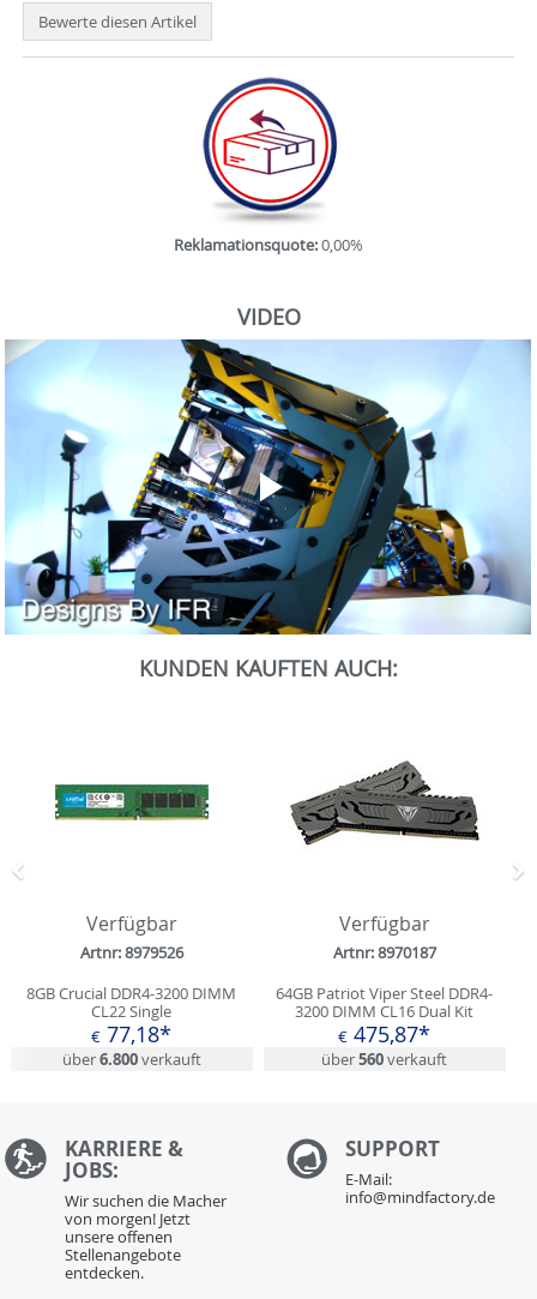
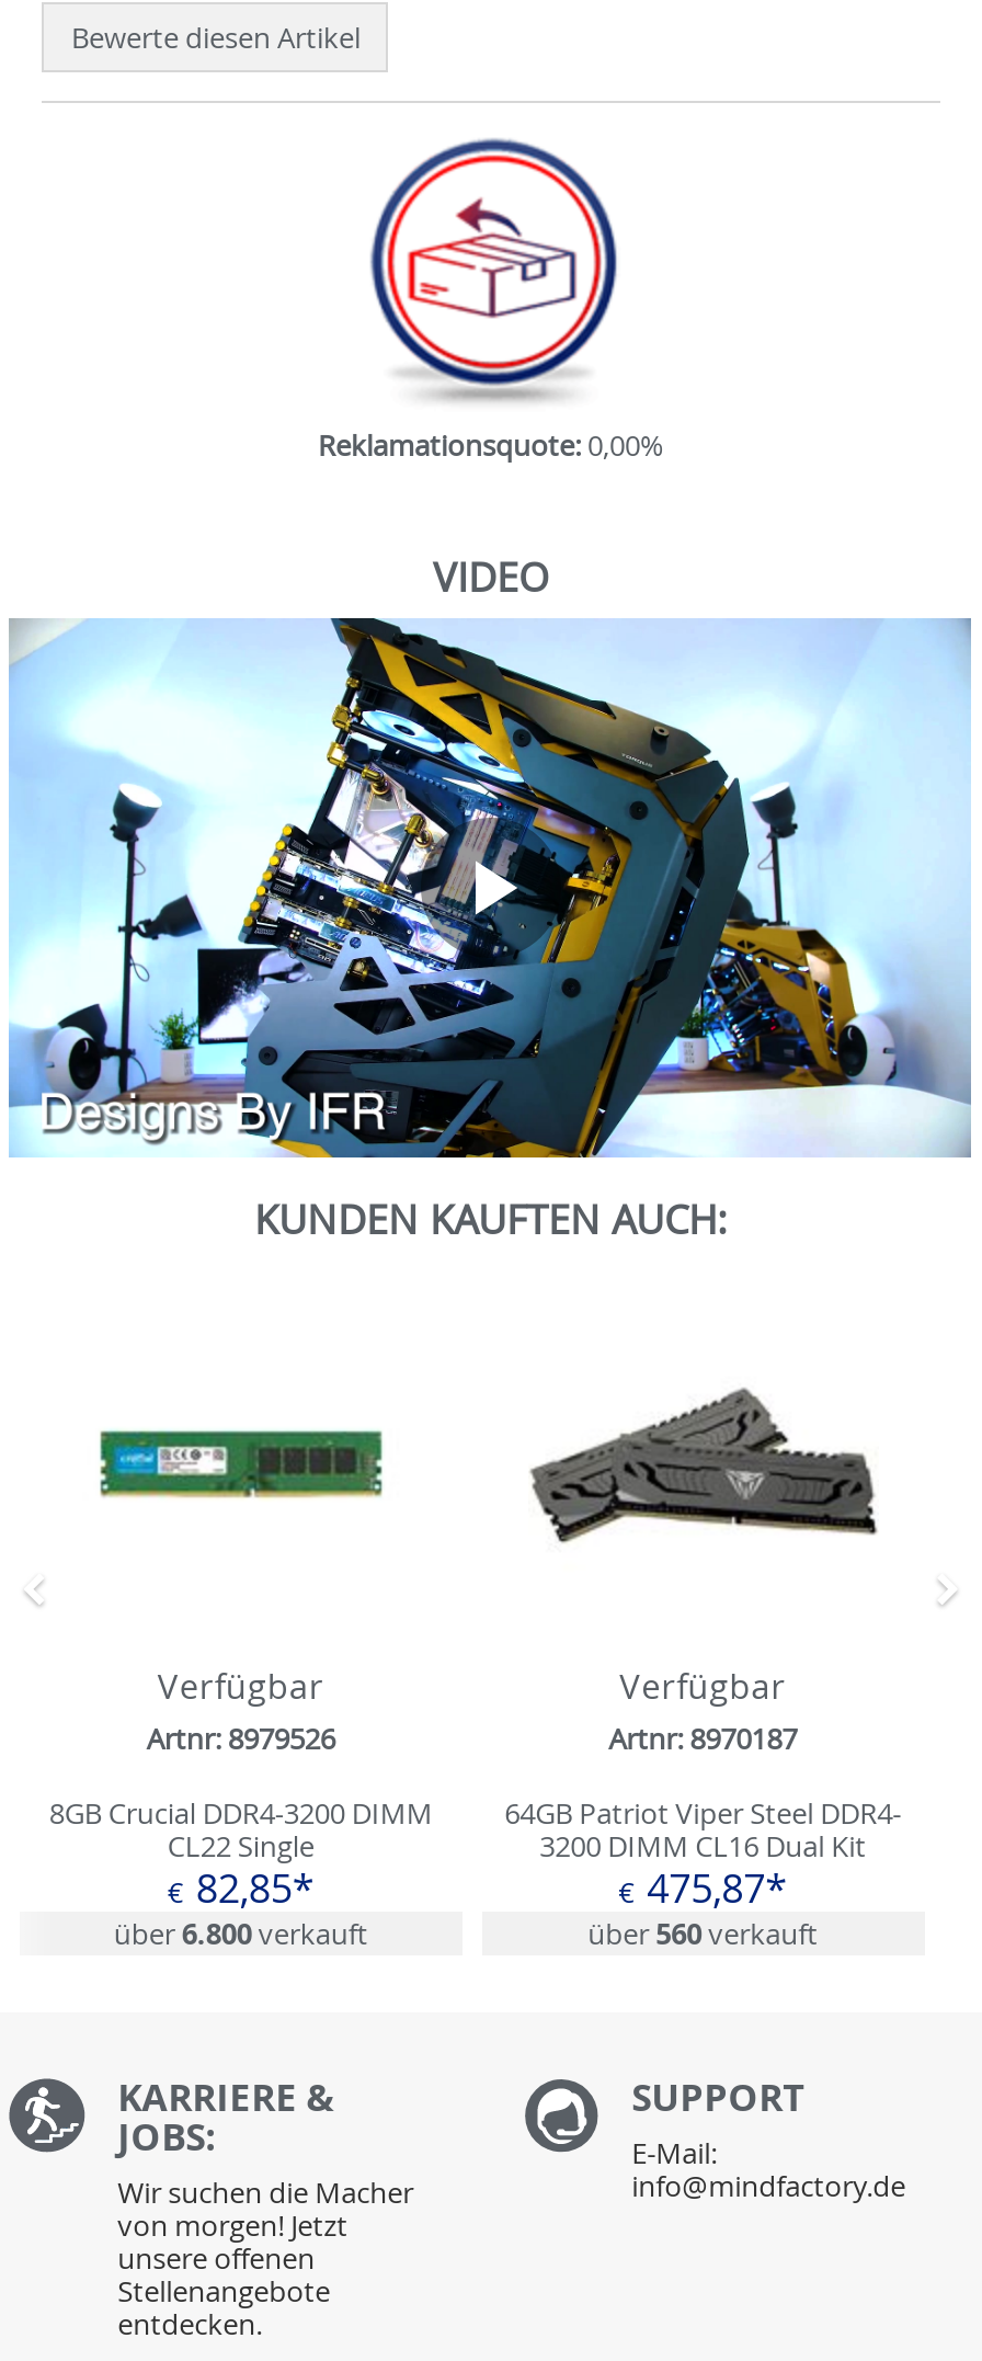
- €77,18*
+ €82,85*
